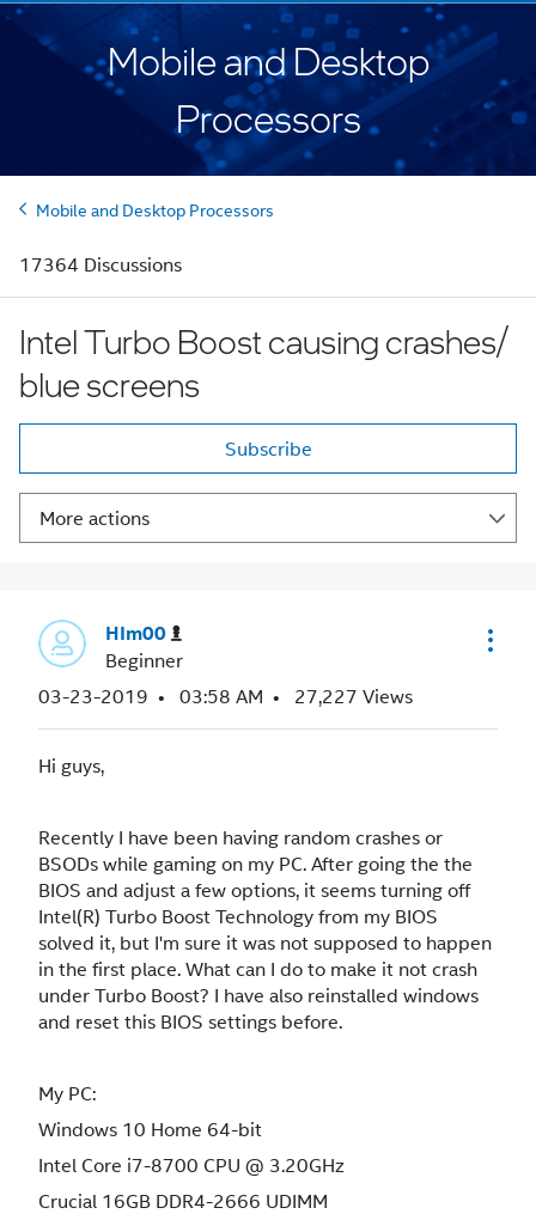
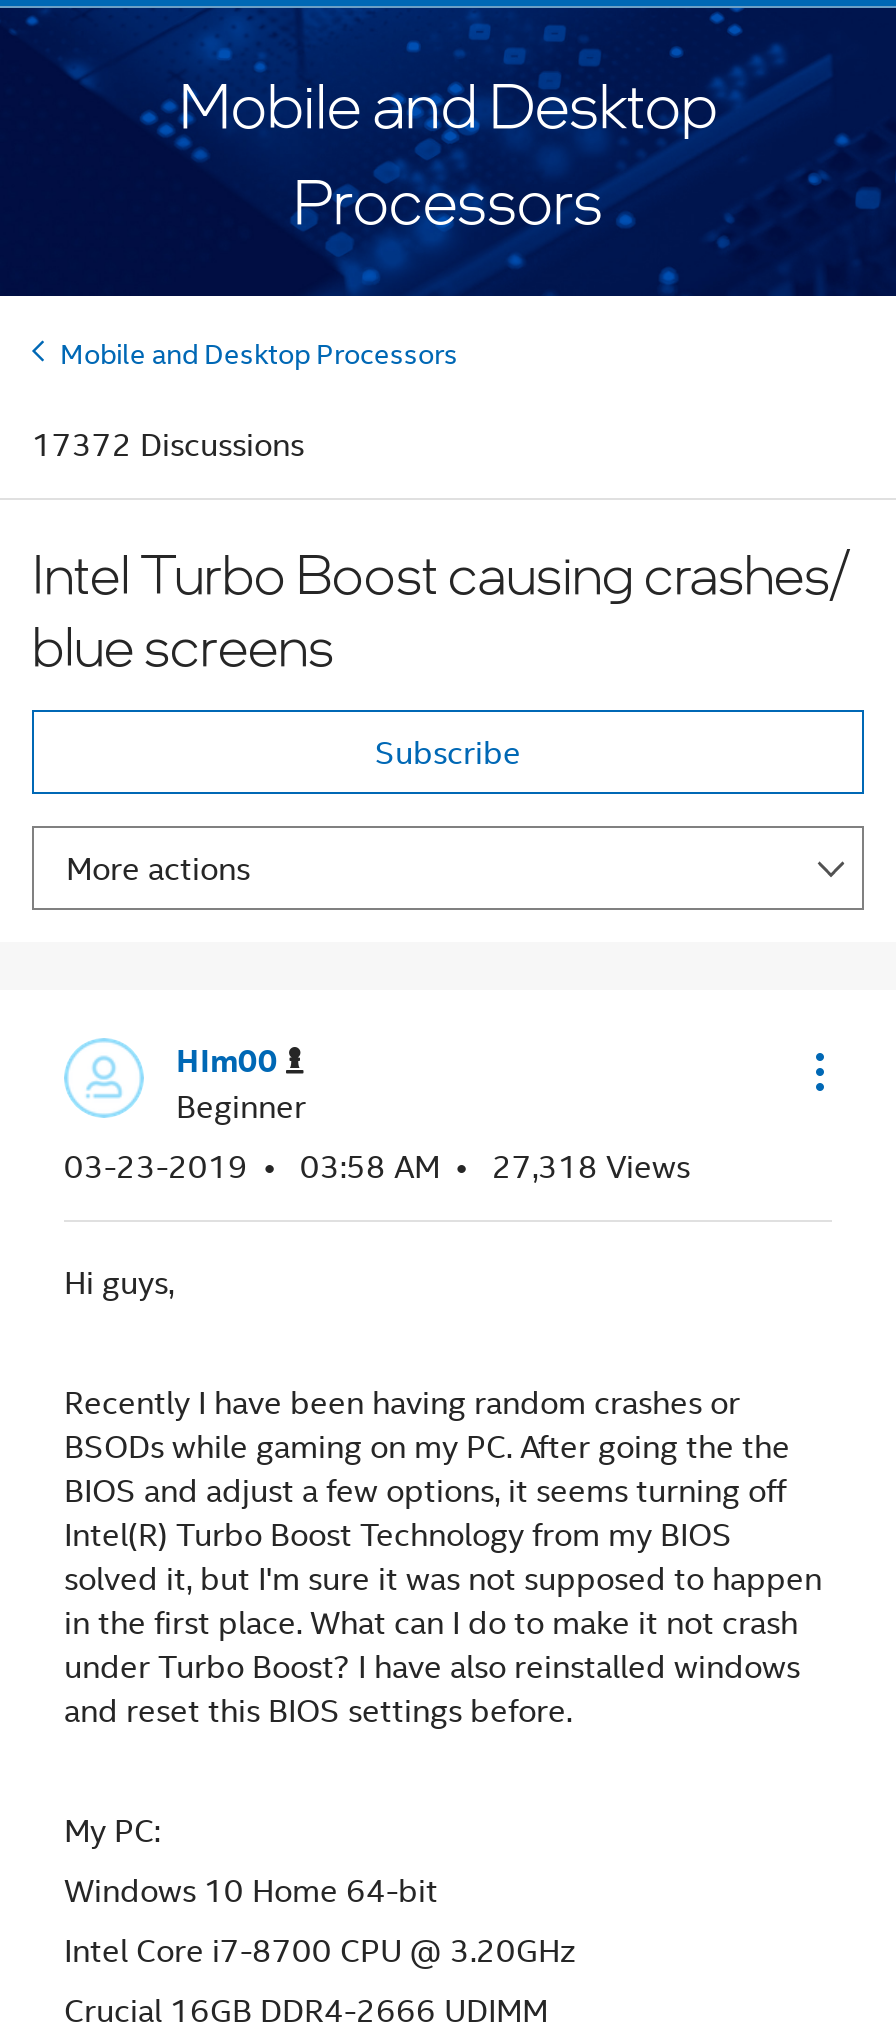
- 17364 Discussions
+ 17372 Discussions

- 03-23-2019 03:58 AM 27,227 Views
+ 03-23-2019 03:58 AM 27,318 Views
